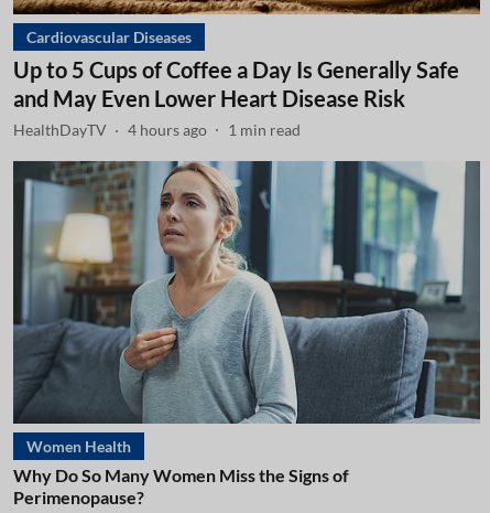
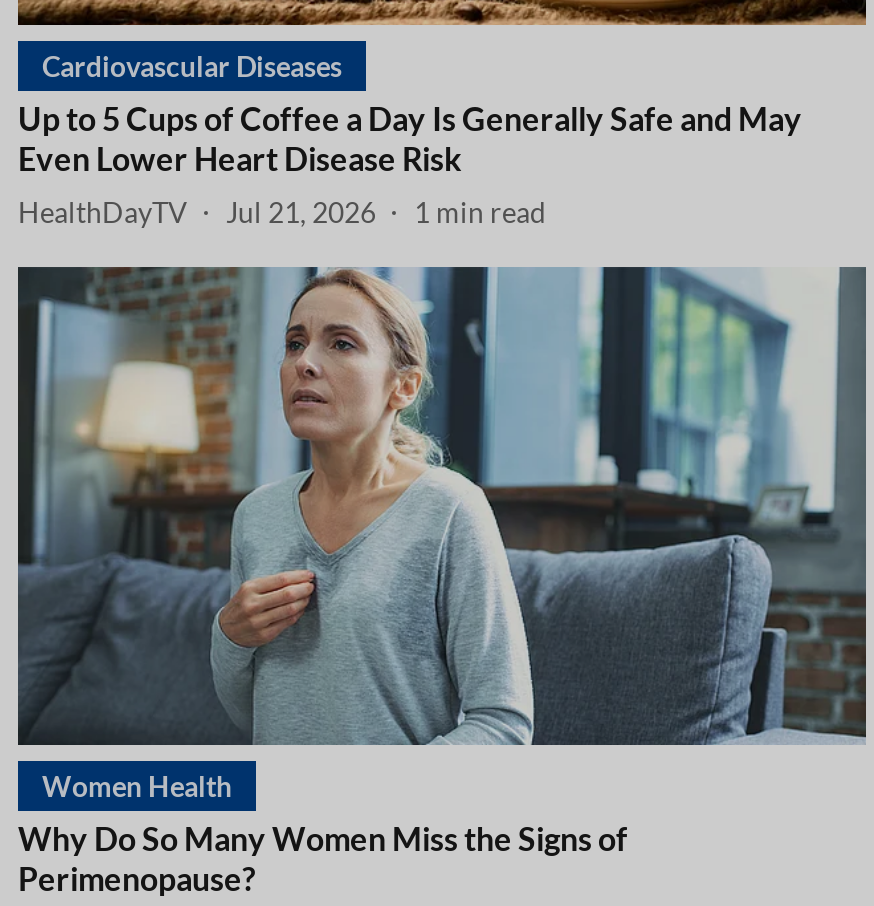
- HealthDayTV 4 hours ago 1 min read
+ HealthDayTV Jul 21, 2026 1 min read
